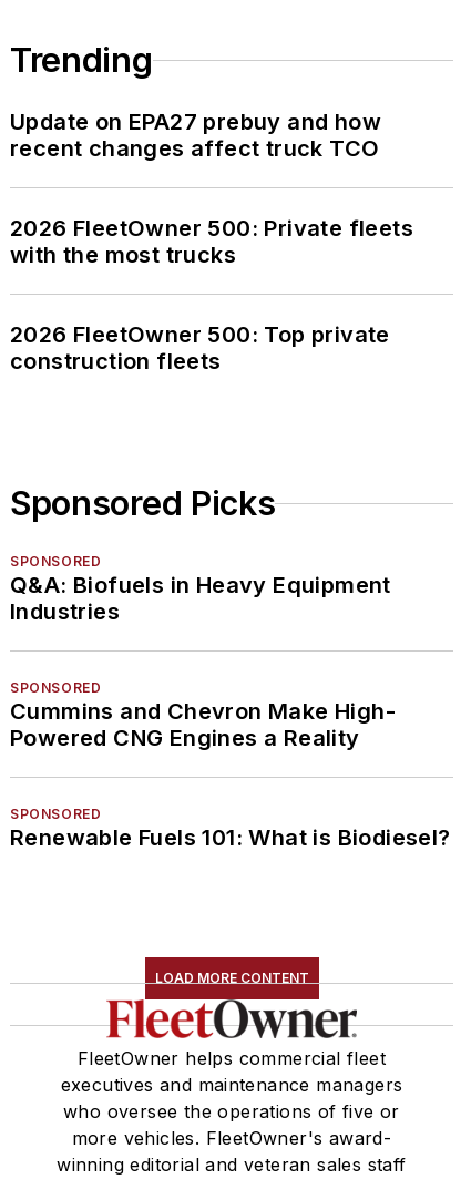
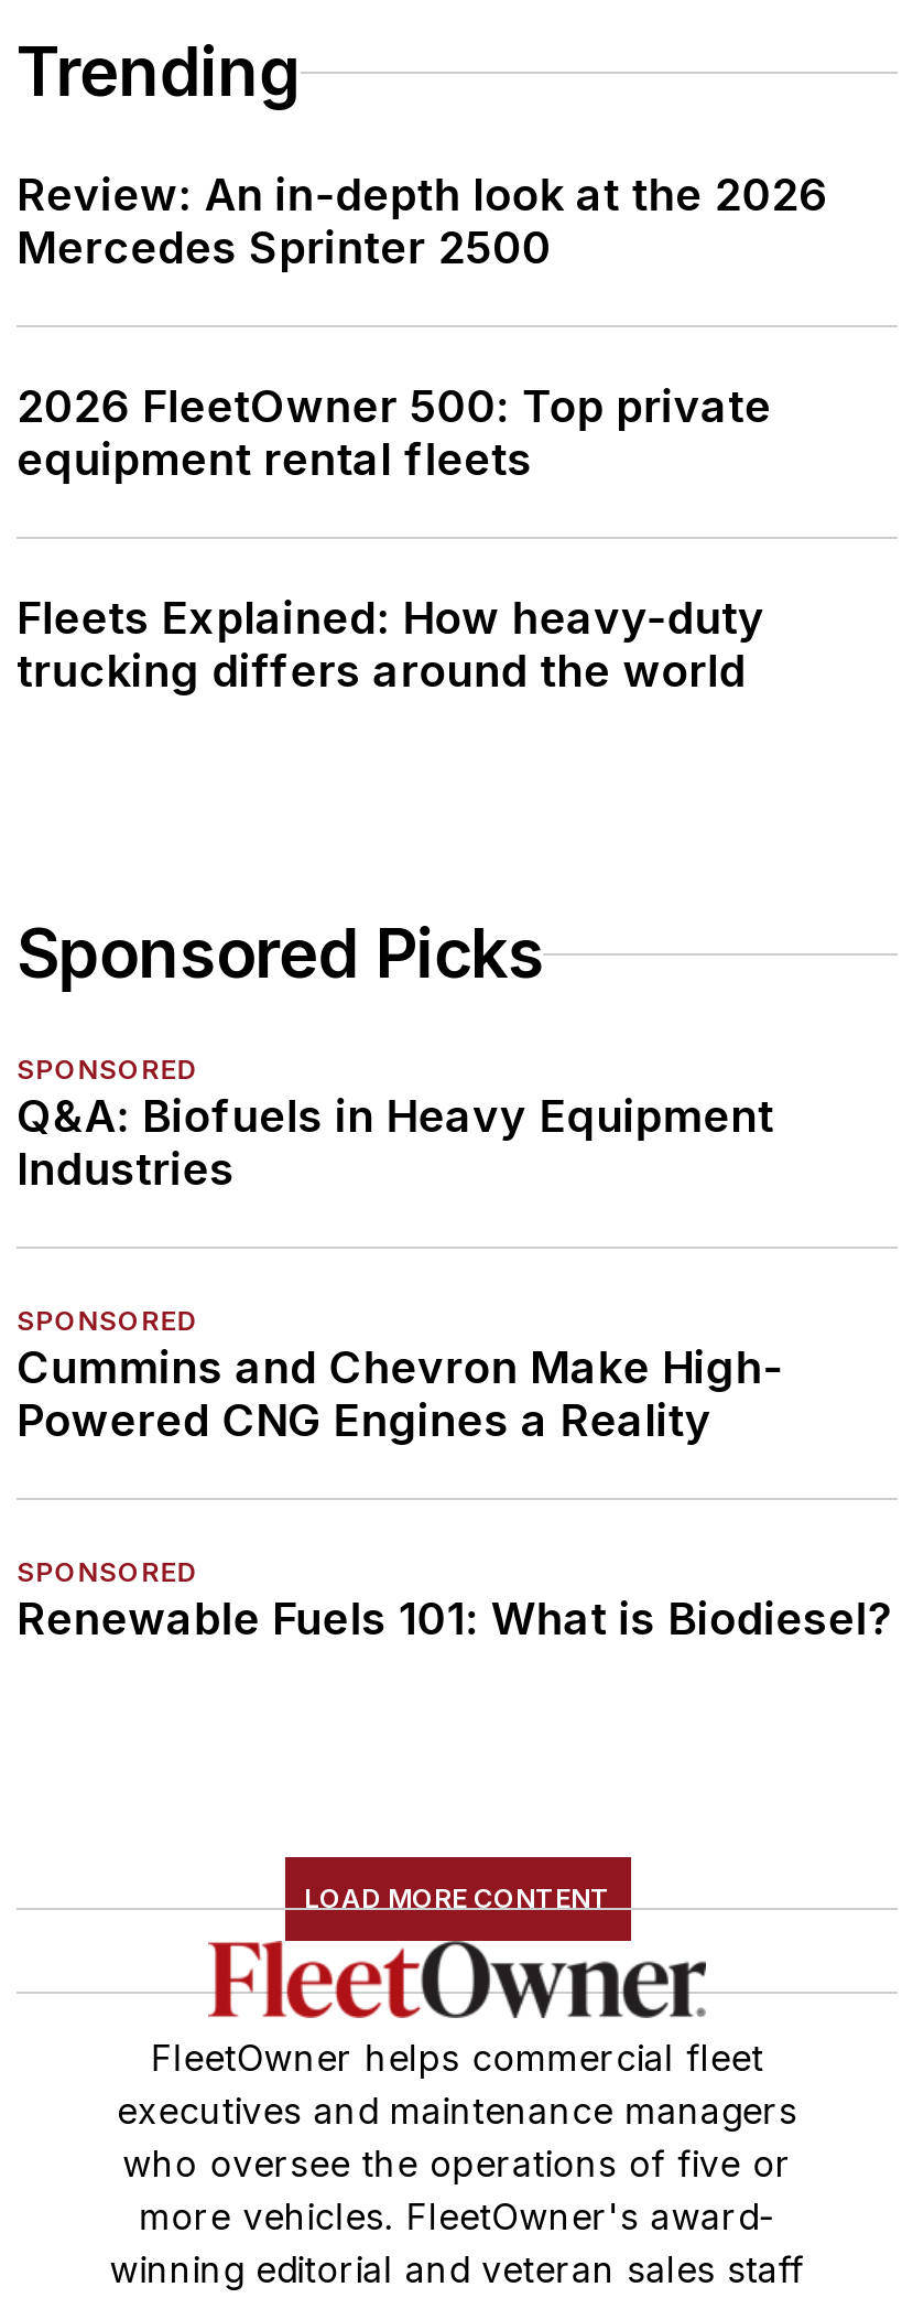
- Update on EPA27 prebuy and how
- recent changes affect truck TCO
- 2026 FleetOwner 500: Private fleets
- with the most trucks
+ Review: An in-depth look at the 2026
+ Mercedes Sprinter 2500

moved up: 2026 FleetOwner 500: Top private

- construction fleets
+ equipment rental fleets
+ Fleets Explained: How heavy-duty
+ trucking differs around the world
